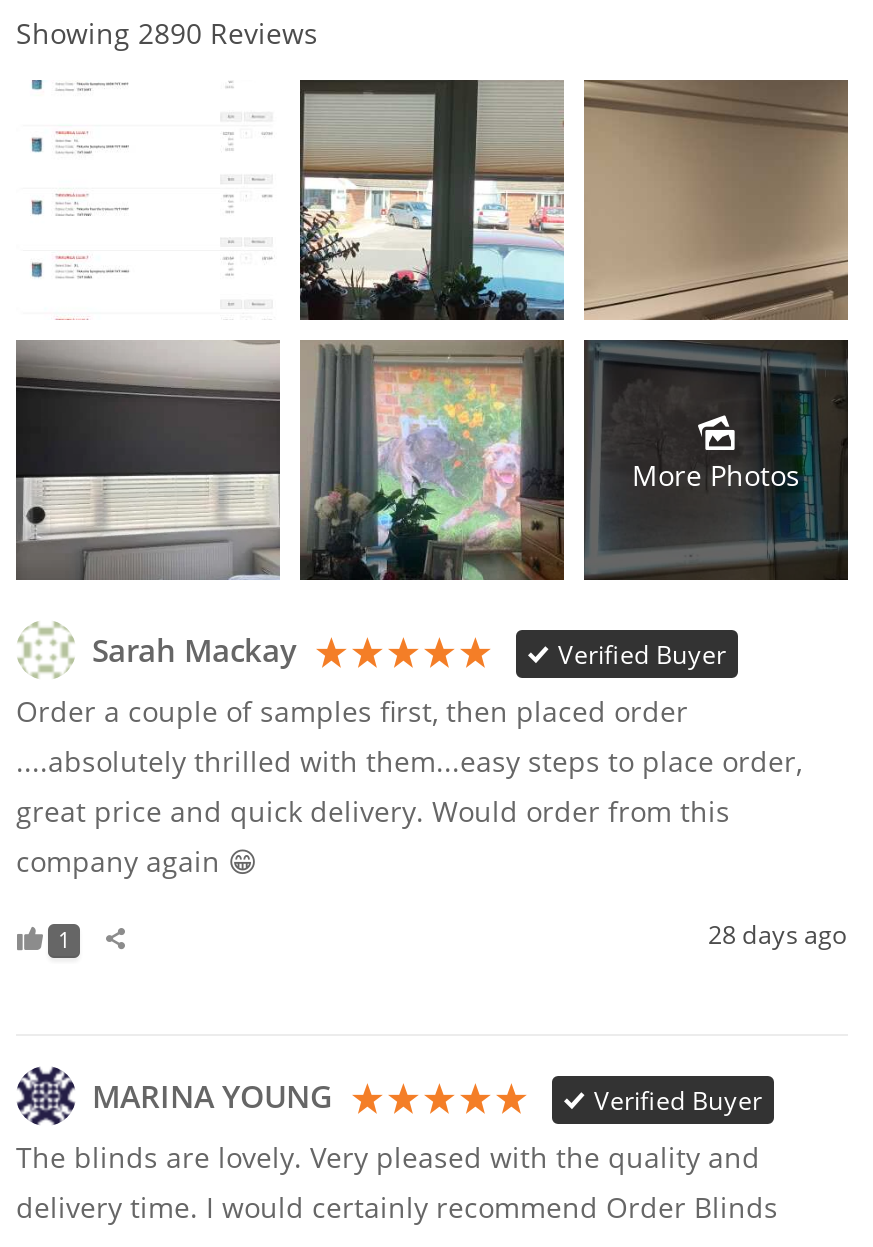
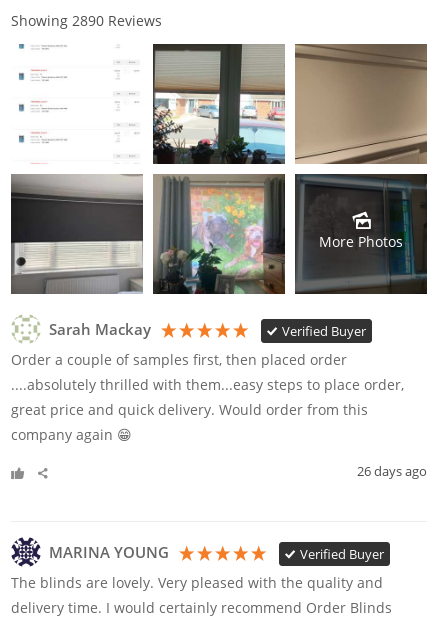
- 1
- 28 days ago
+ 26 days ago
